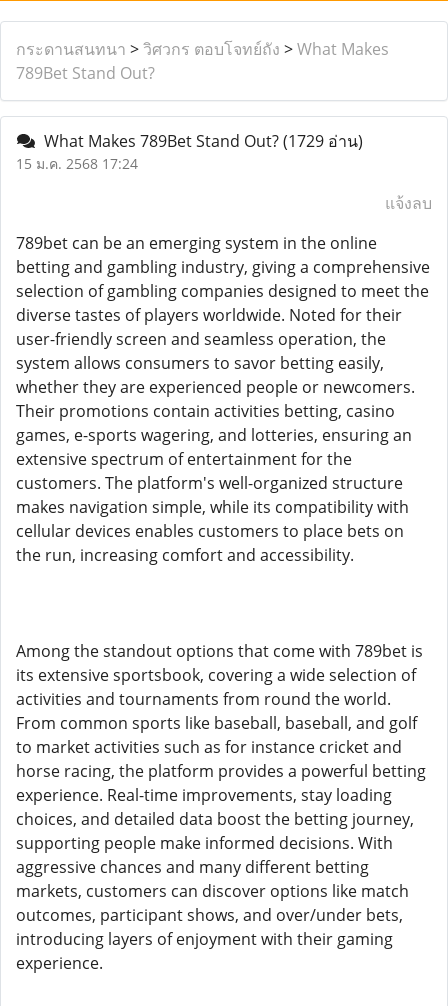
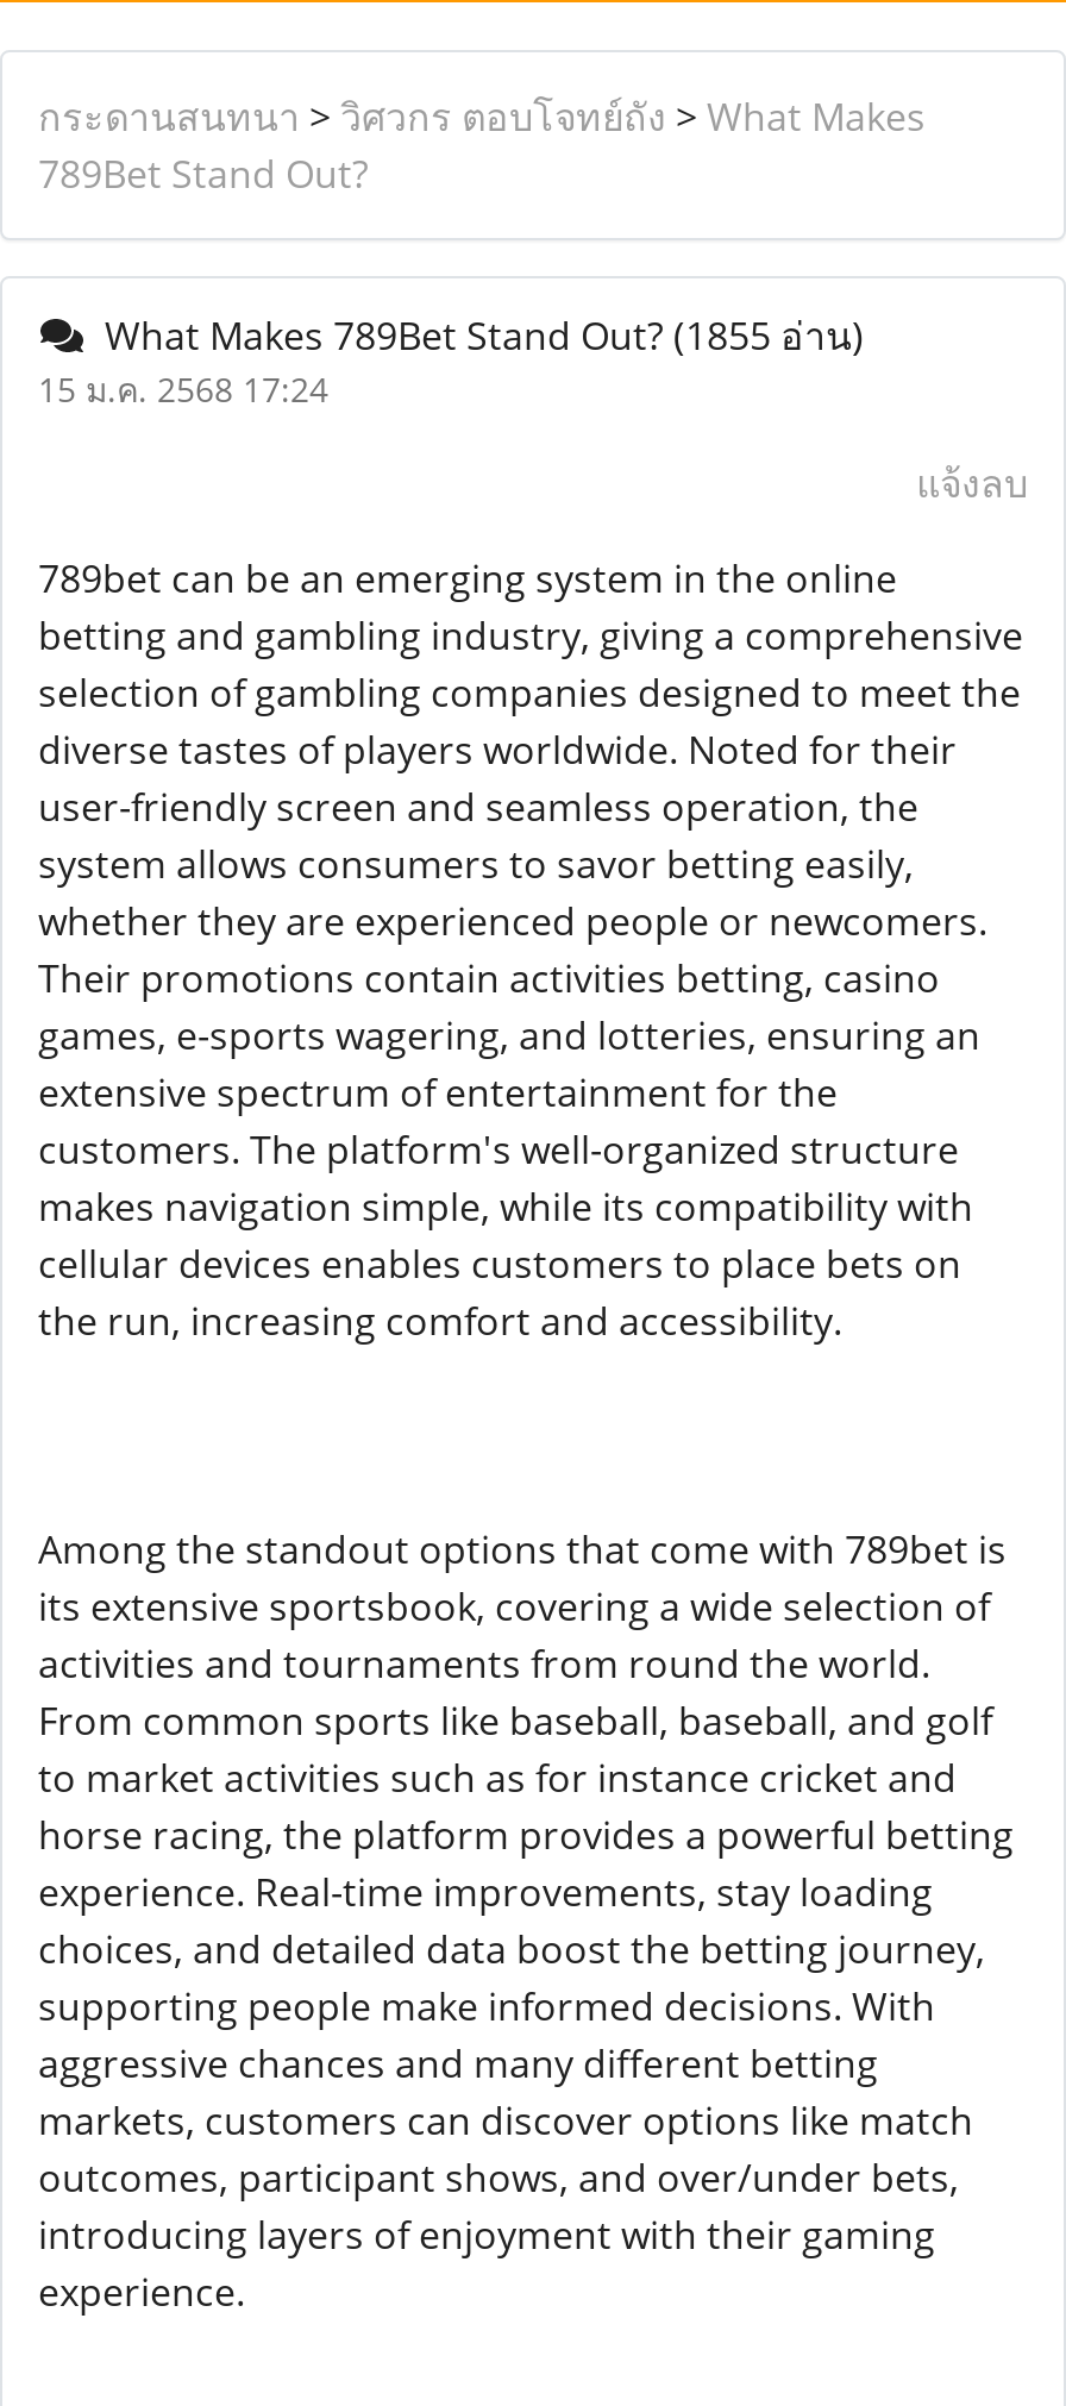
- What Makes 789Bet Stand Out? (1729 อ่าน)
+ What Makes 789Bet Stand Out? (1855 อ่าน)
